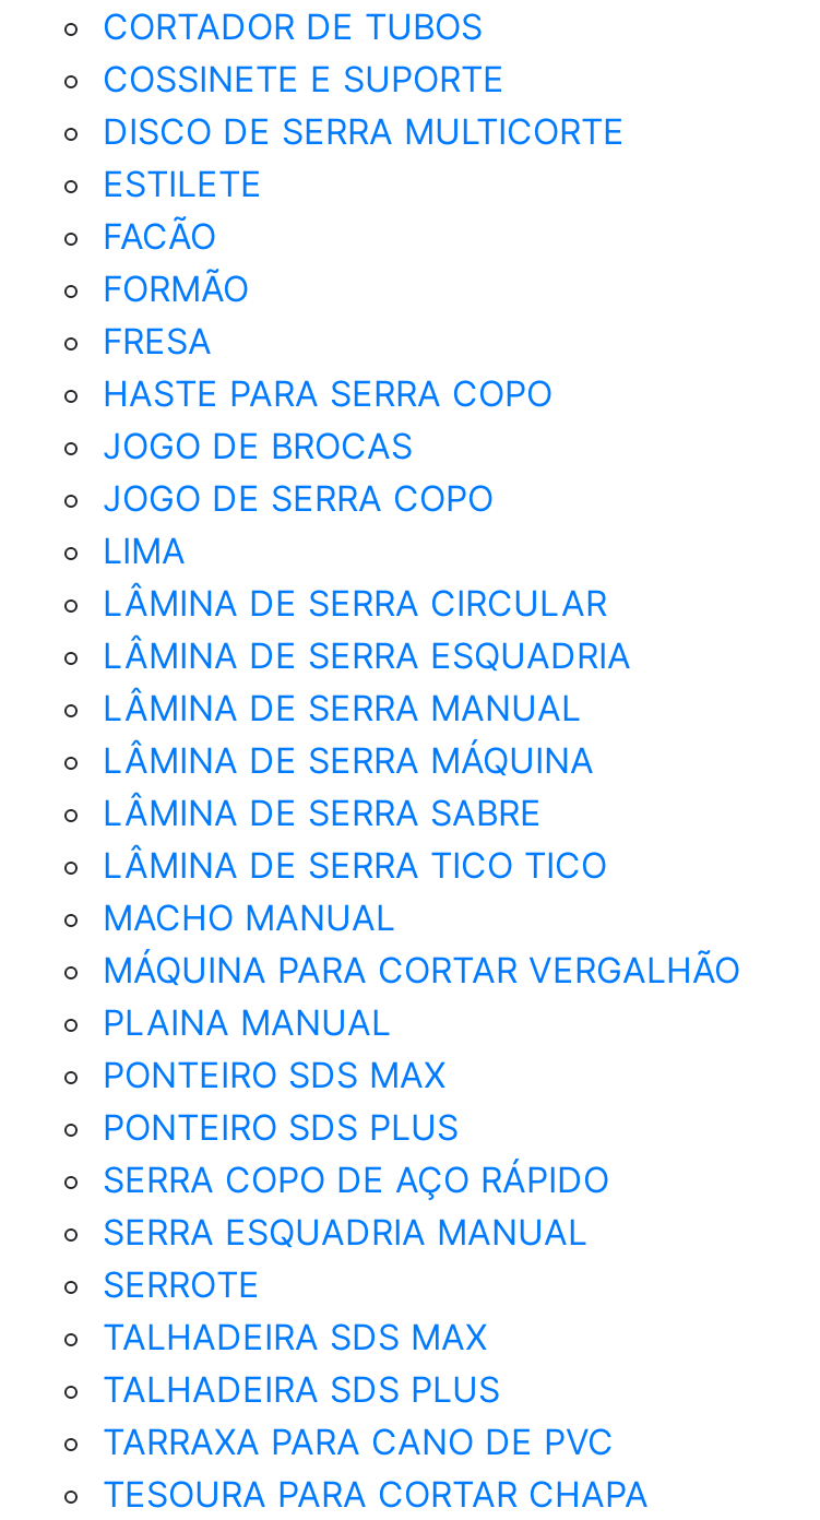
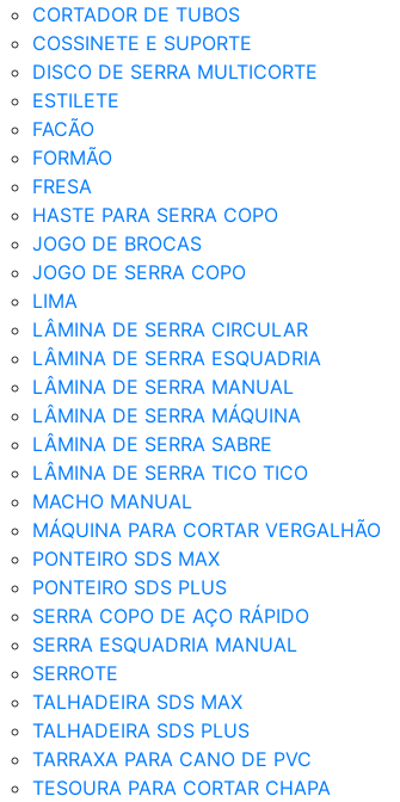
- PLAINA MANUAL
